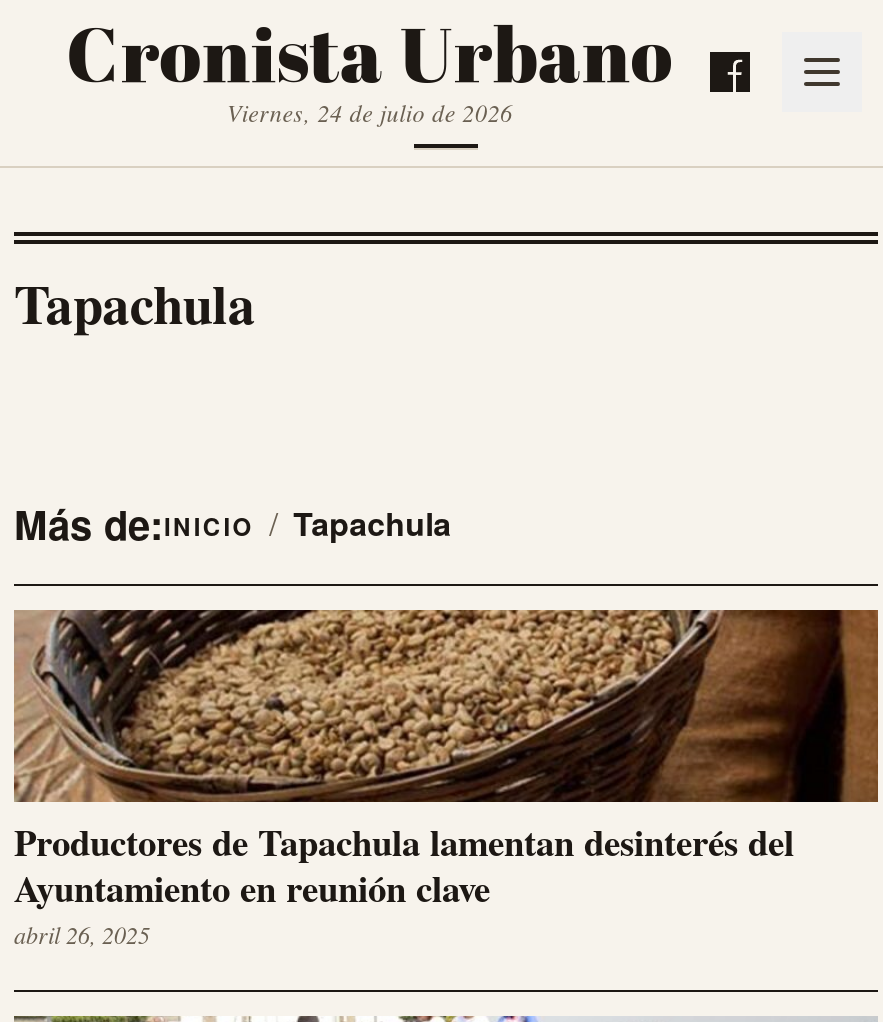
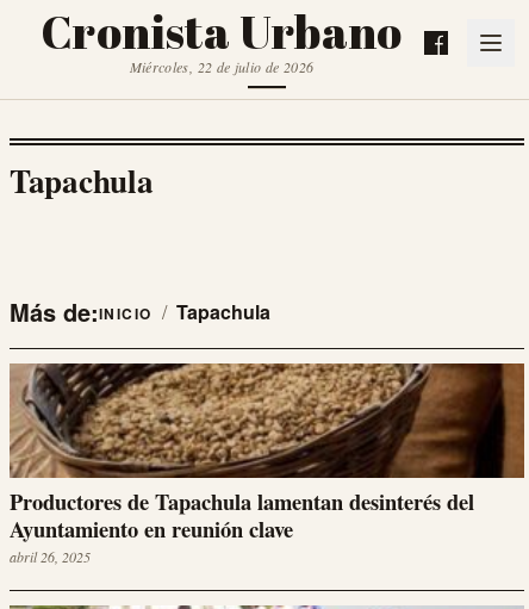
- Viernes, 24 de julio de 2026
+ Miércoles, 22 de julio de 2026
